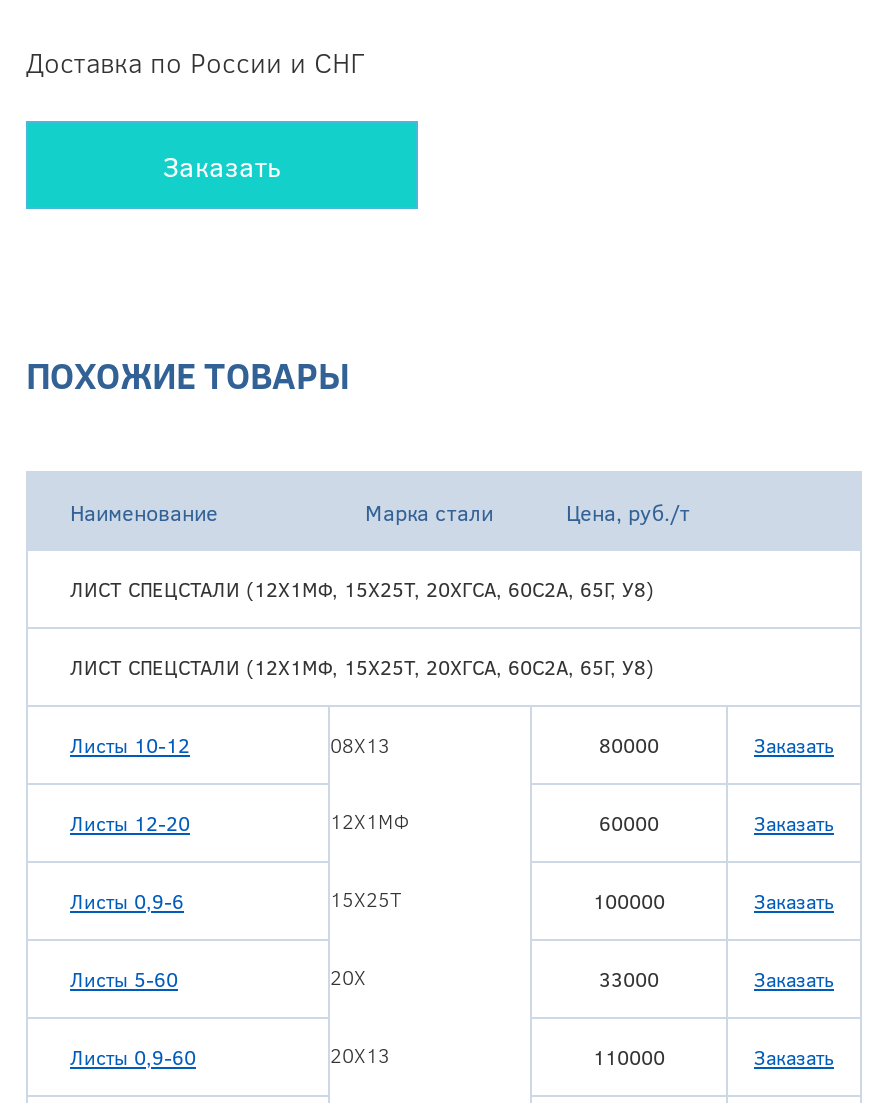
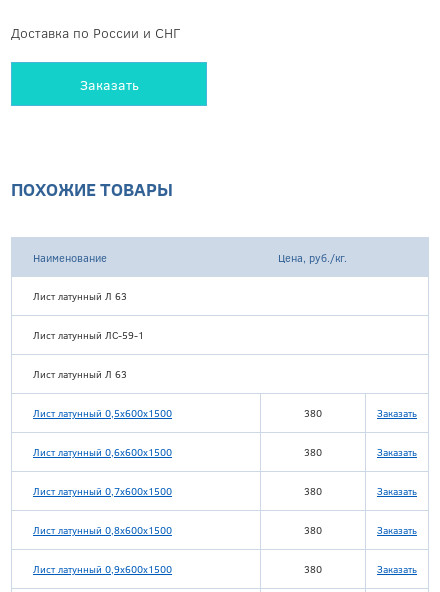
- Марка стали
- Цена, руб./т
- ЛИСТ СПЕЦСТАЛИ (12Х1МФ, 15Х25Т, 20ХГСА, 60С2А, 65Г, У8)
- ЛИСТ СПЕЦСТАЛИ (12Х1МФ, 15Х25Т, 20ХГСА, 60С2А, 65Г, У8)
- Листы 10-12
- 08Х13
- 80000
+ Цена, руб./кг.
+ Лист латунный Л 63
+ Лист латунный ЛС-59-1
+ Лист латунный Л 63
+ Лист латунный 0,5х600х1500
+ 380

- Листы 12-20
- 12Х1МФ
- 60000
+ Лист латунный 0,6х600х1500
+ 380

- Листы 0,9-6
- 15Х25Т
- 100000
+ Лист латунный 0,7х600х1500
+ 380

- Листы 5-60
- 20Х
- 33000
+ Лист латунный 0,8х600х1500
+ 380

- Листы 0,9-60
- 20Х13
- 110000
+ Лист латунный 0,9х600х1500
+ 380
